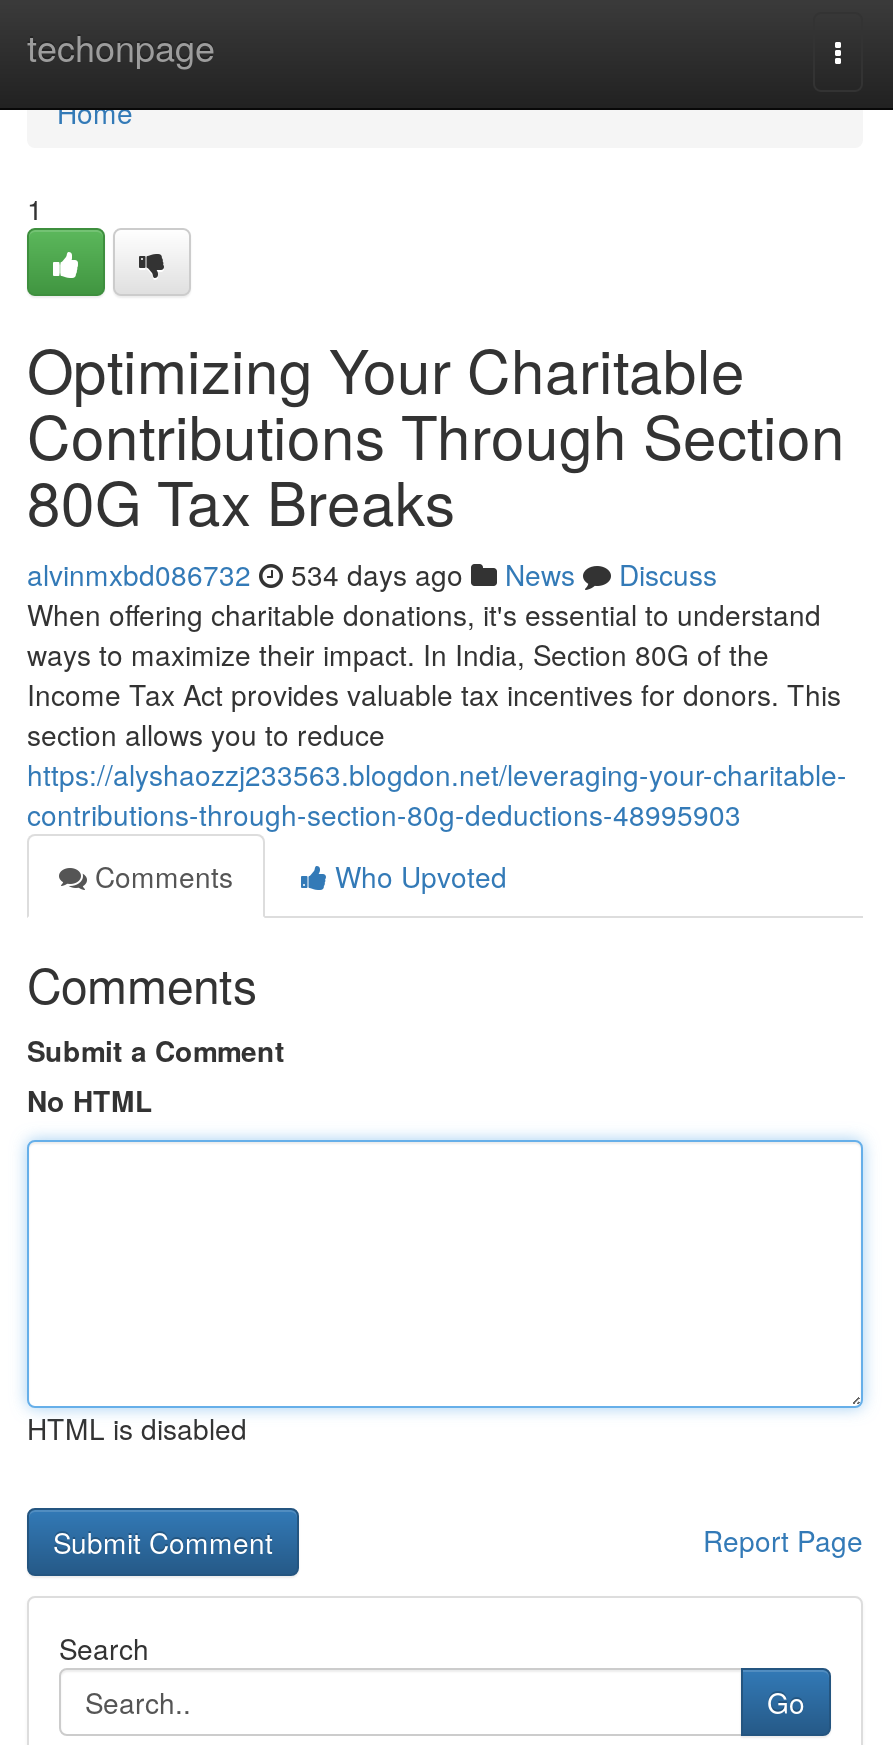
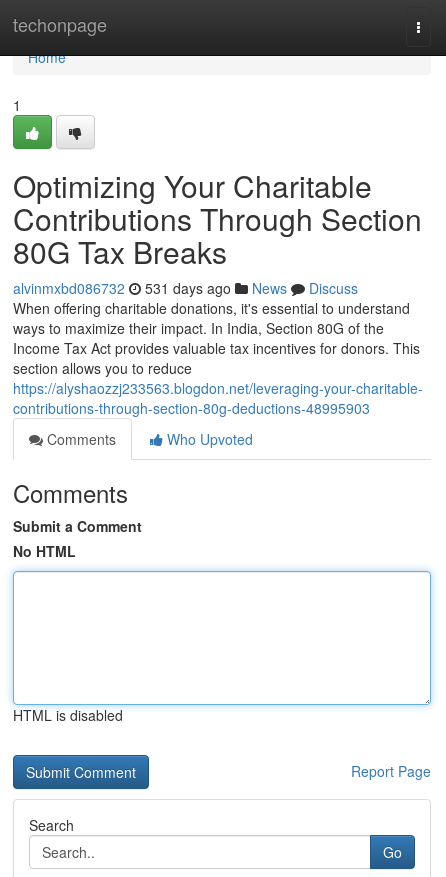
- alvinmxbd086732 534 days ago News Discuss
+ alvinmxbd086732 531 days ago News Discuss
